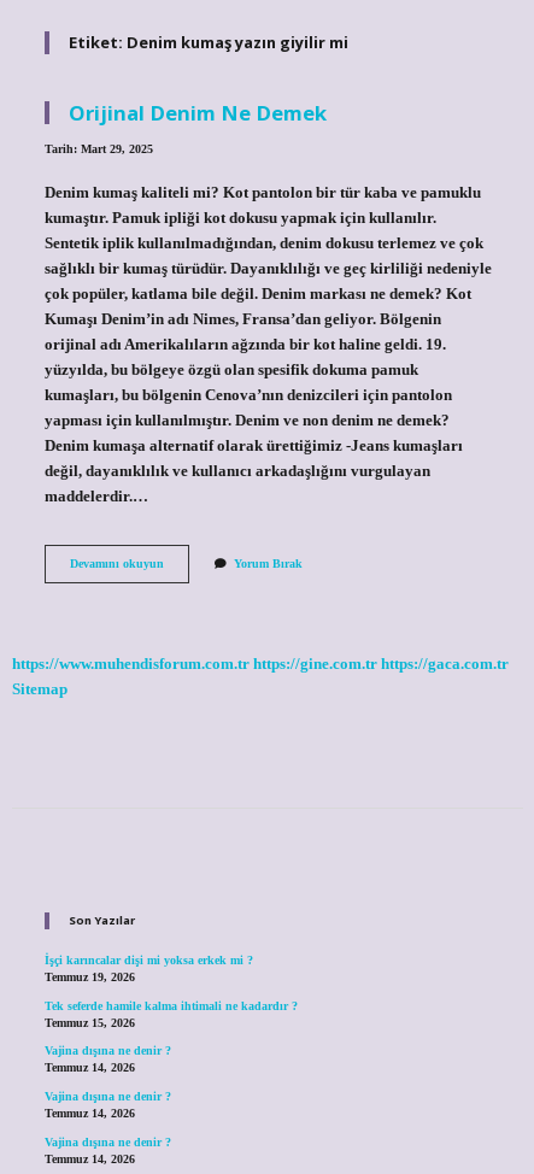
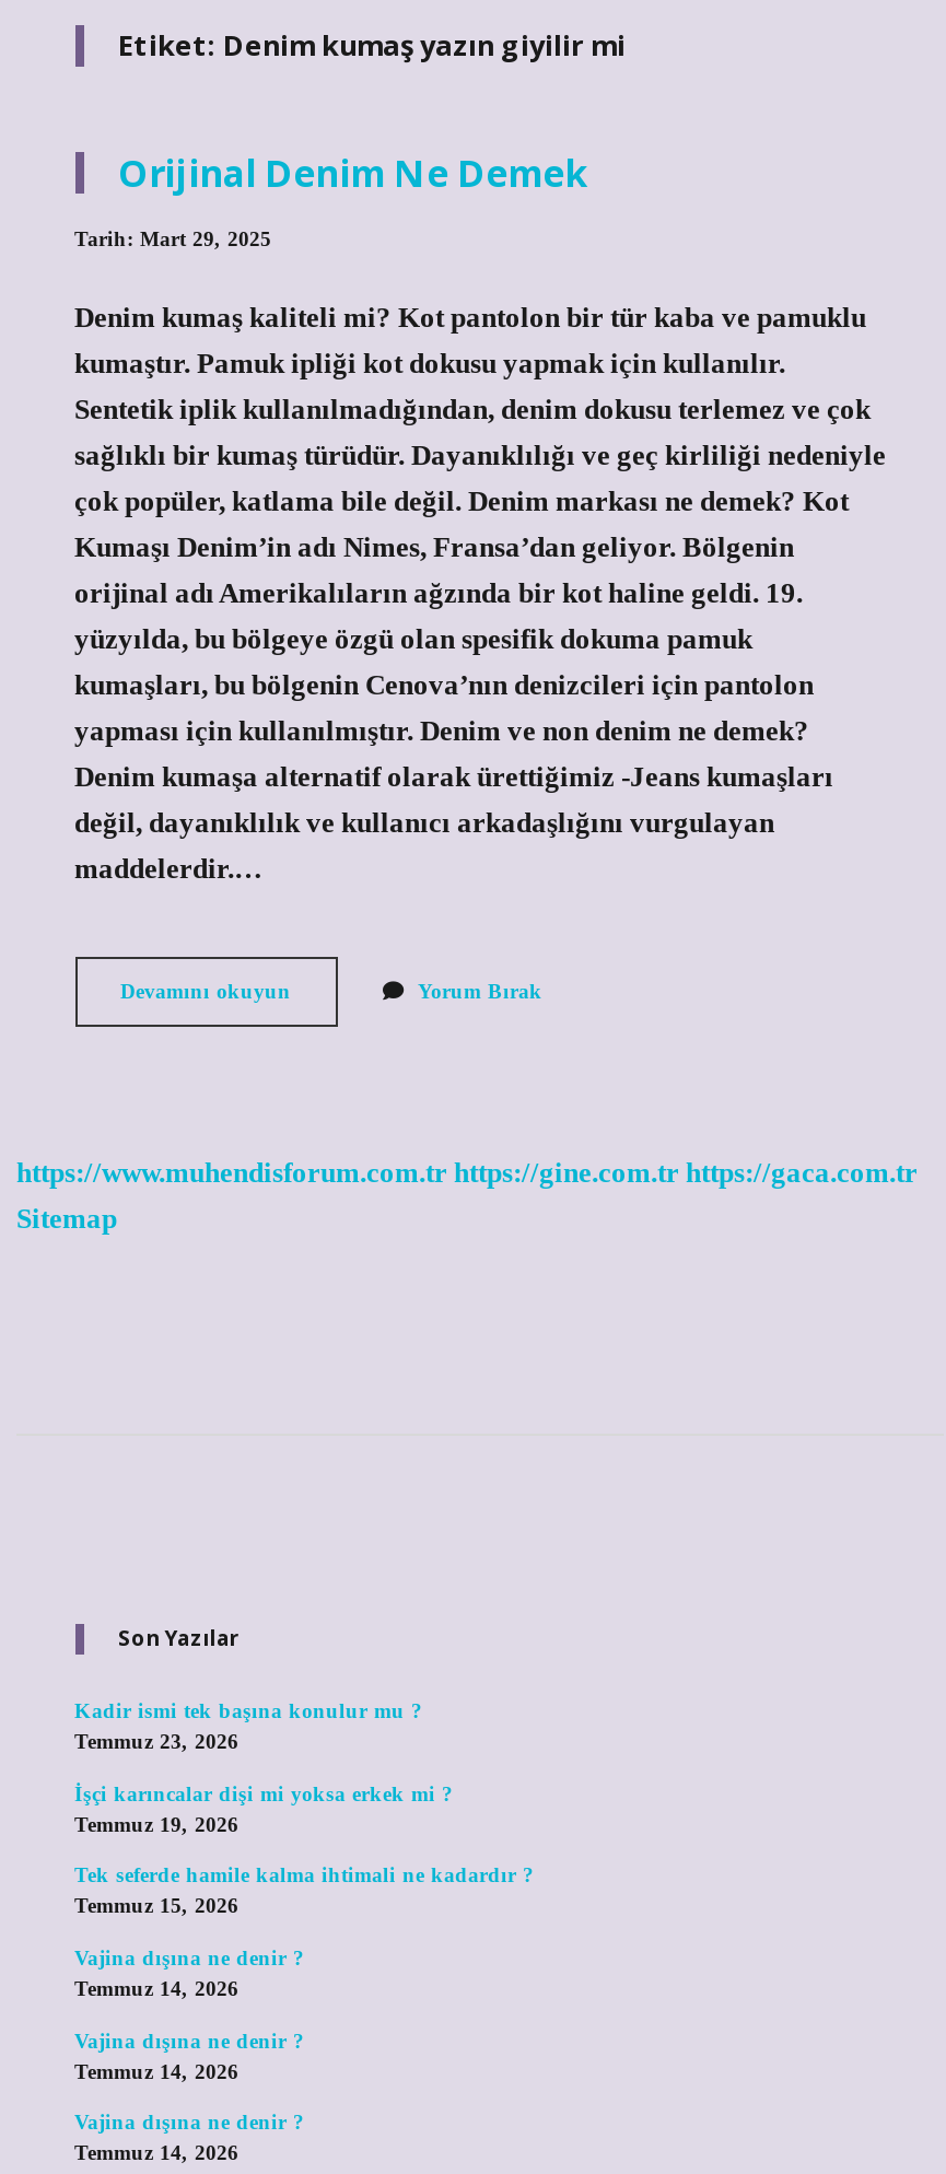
+ Kadir ismi tek başına konulur mu ?
+ Temmuz 23, 2026
